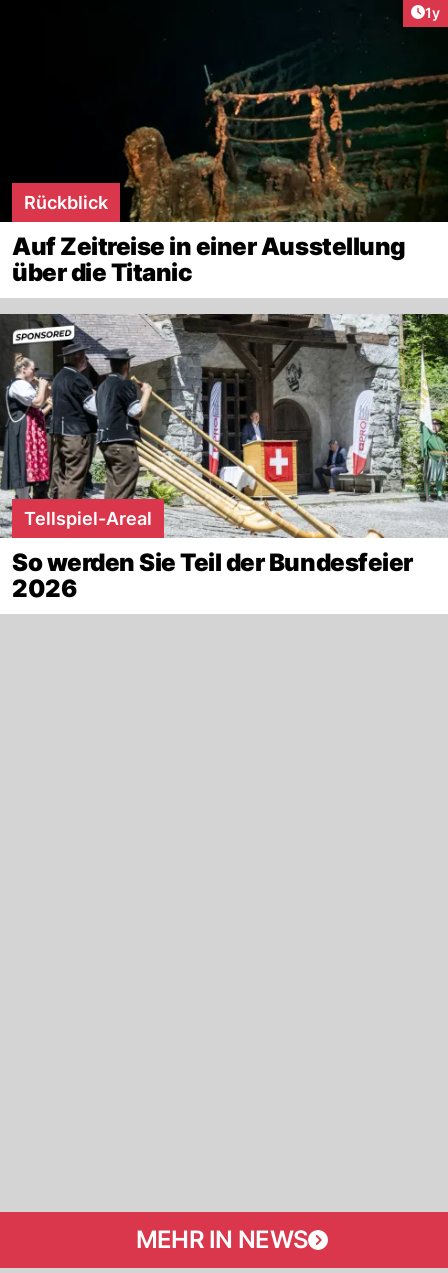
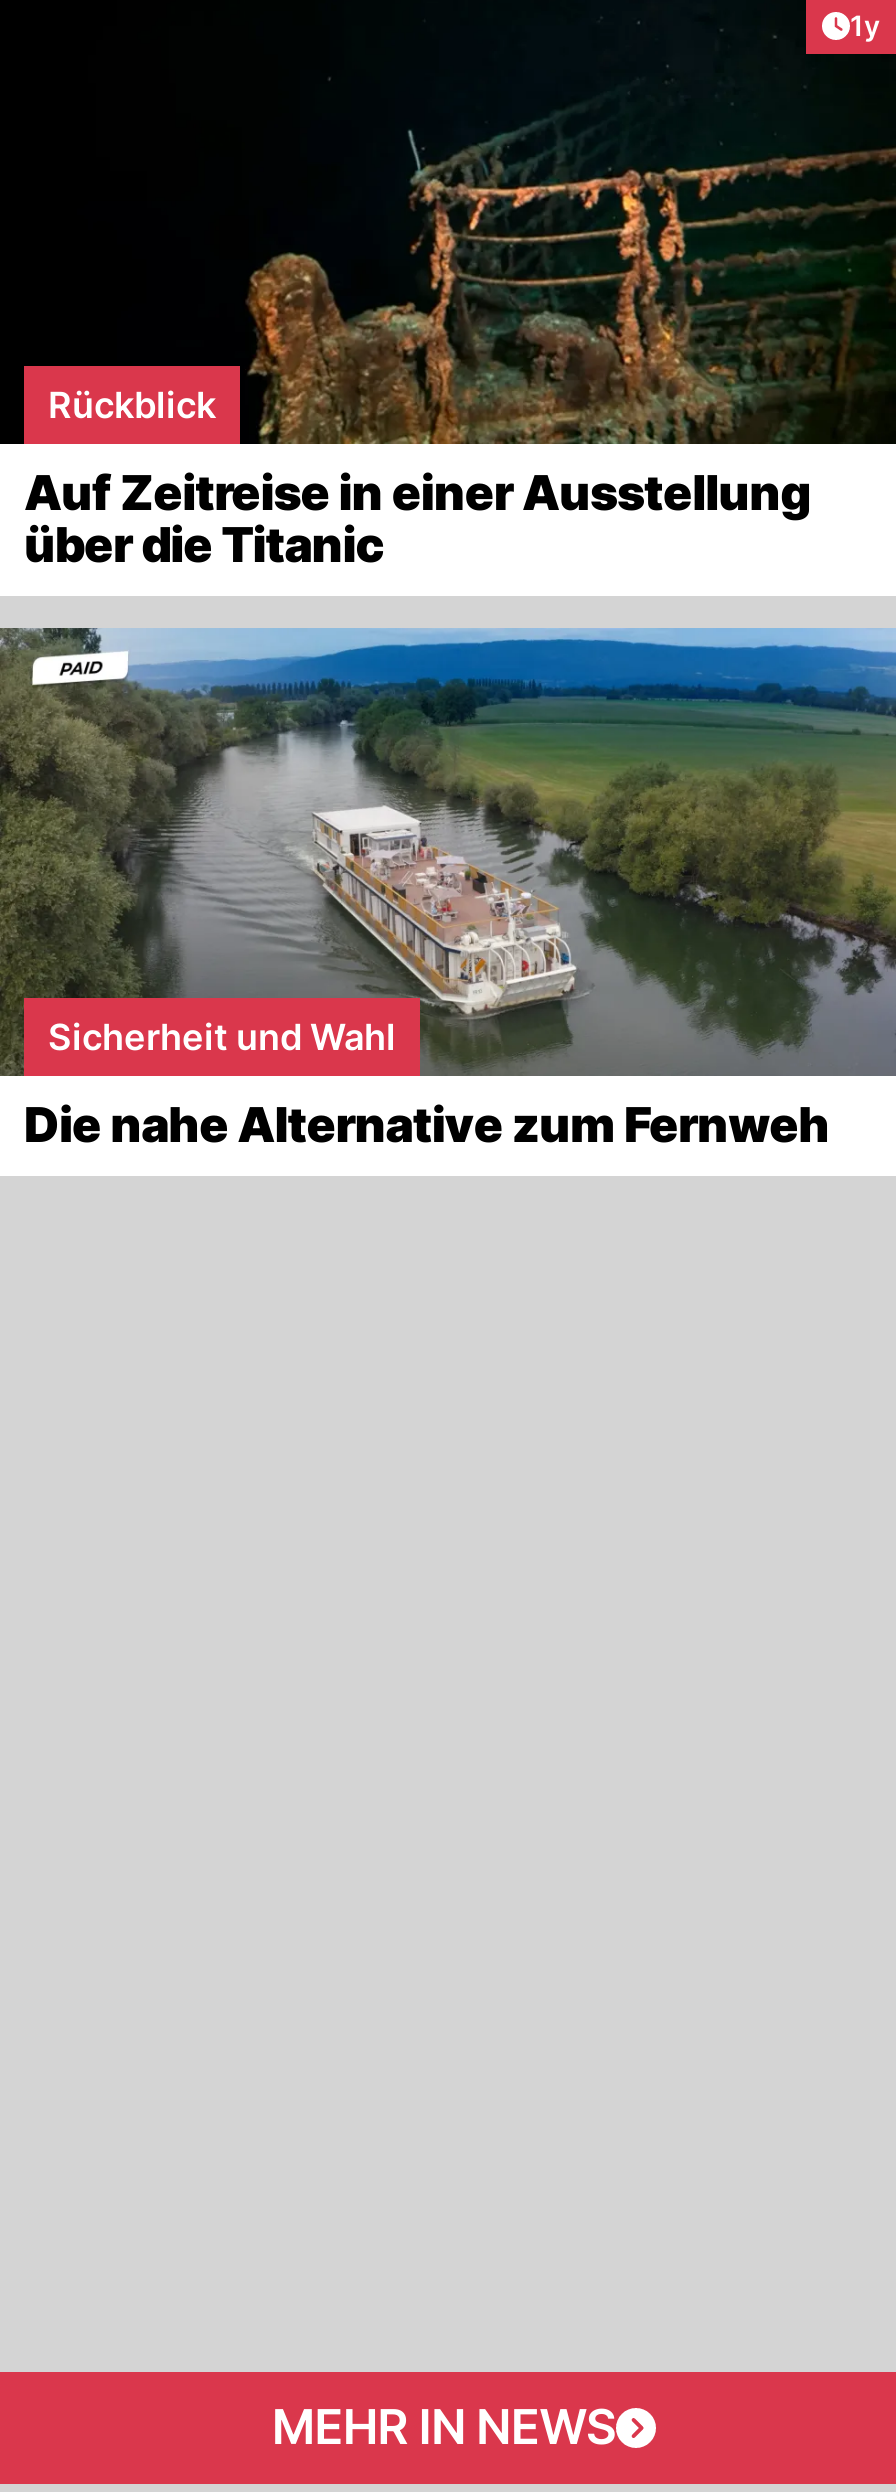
- [image]
- Tellspiel-Areal
+ [image]
+ Sicherheit und Wahl

- So werden Sie Teil der Bundesfeier
- 2026
+ Die nahe Alternative zum Fernweh
